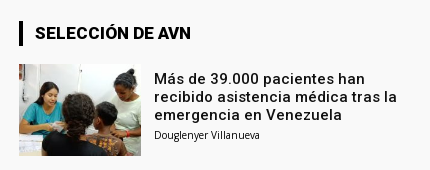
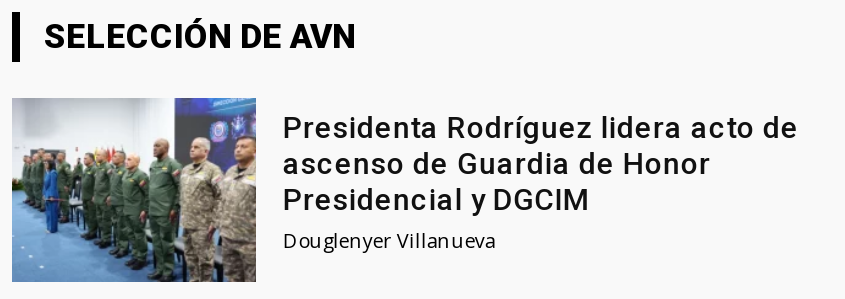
- [image]
- Más de 39.000 pacientes han
- recibido asistencia médica tras la
- emergencia en Venezuela
+ [image]
+ Presidenta Rodríguez lidera acto de
+ ascenso de Guardia de Honor
+ Presidencial y DGCIM
